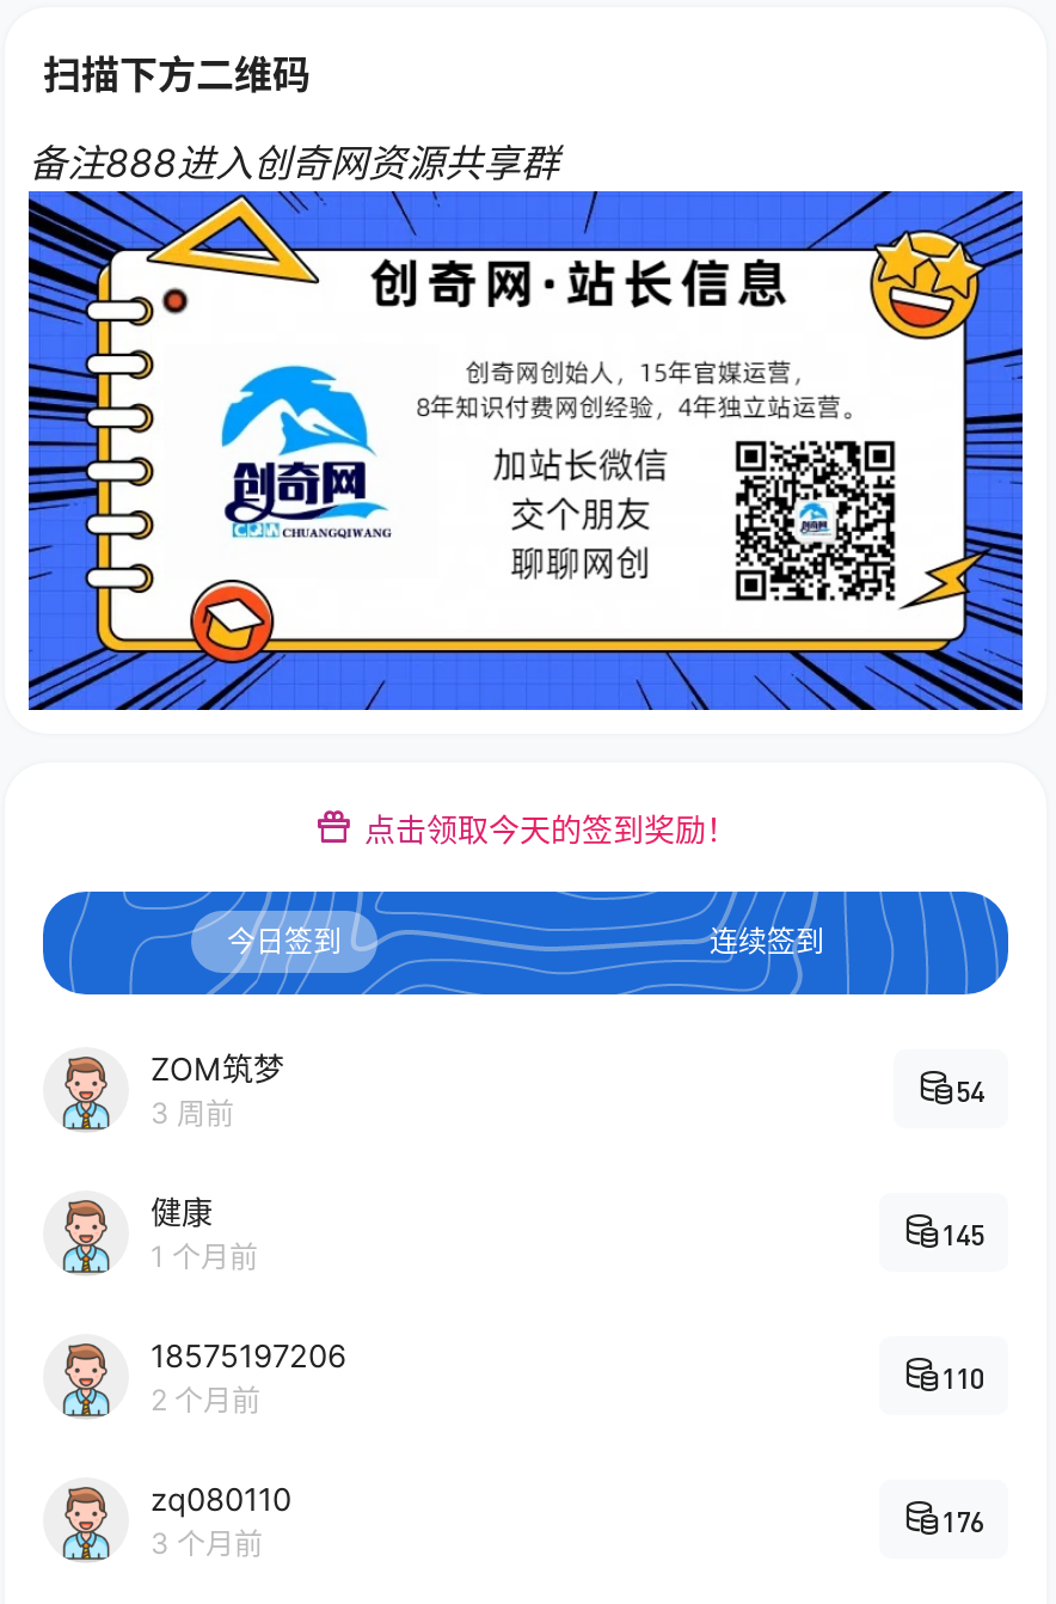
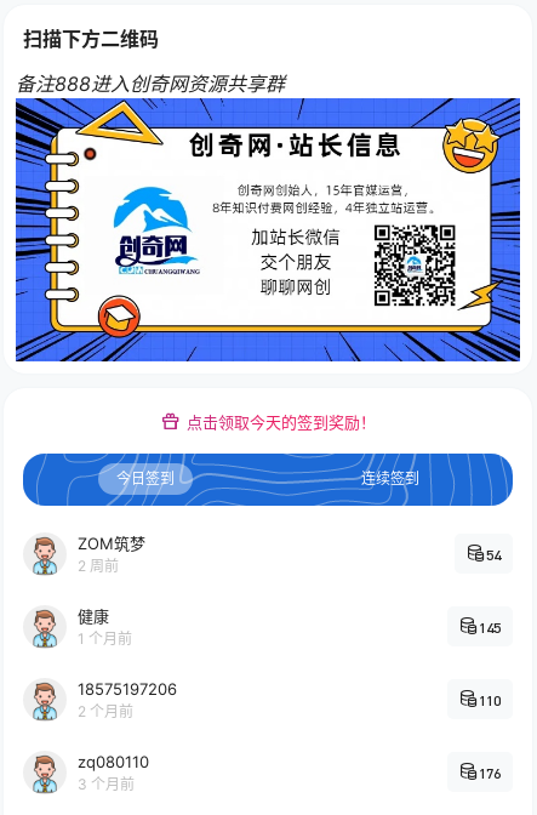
- 3 周前
+ 2 周前
